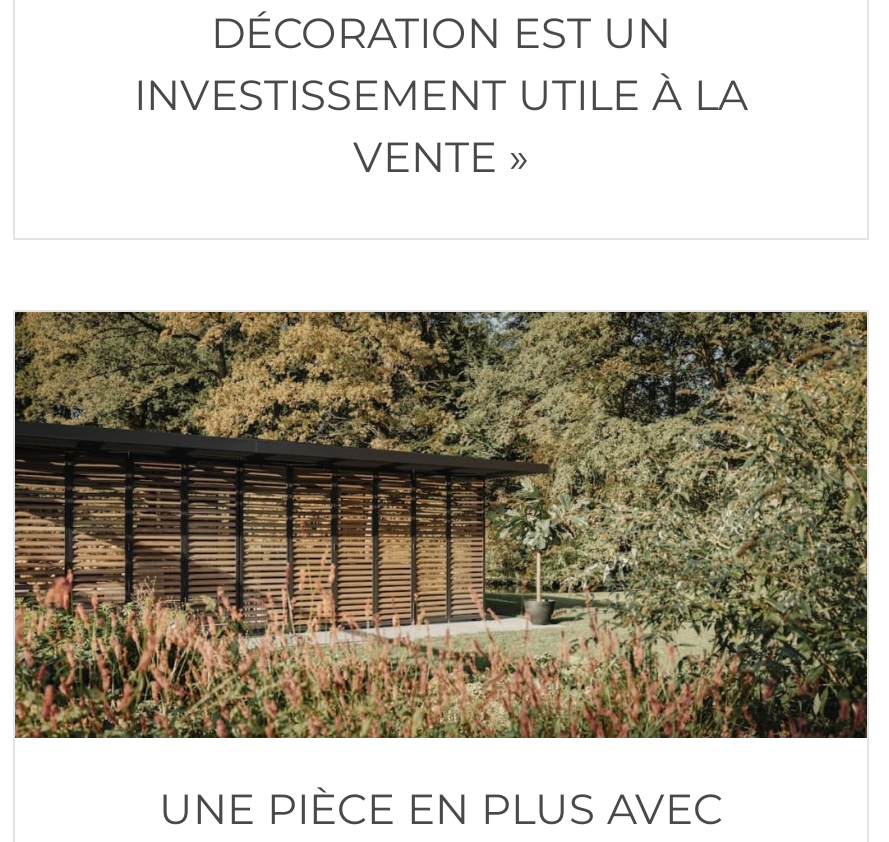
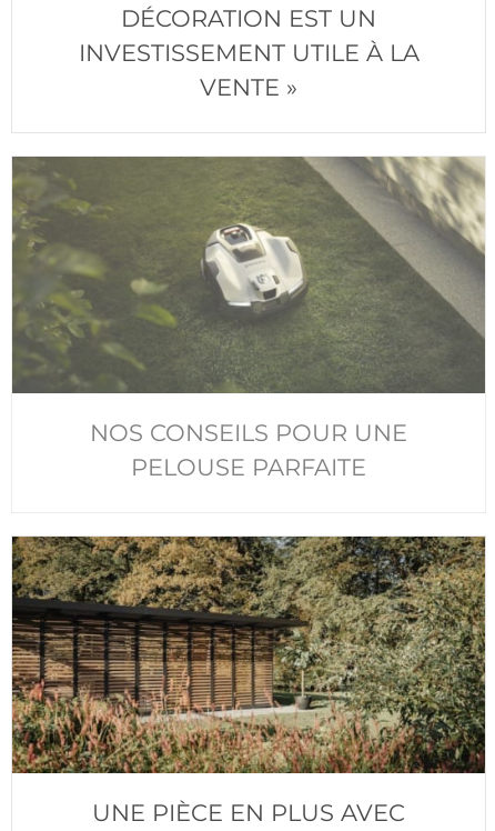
+ [image]
+ NOS CONSEILS POUR UNE
+ PELOUSE PARFAITE
